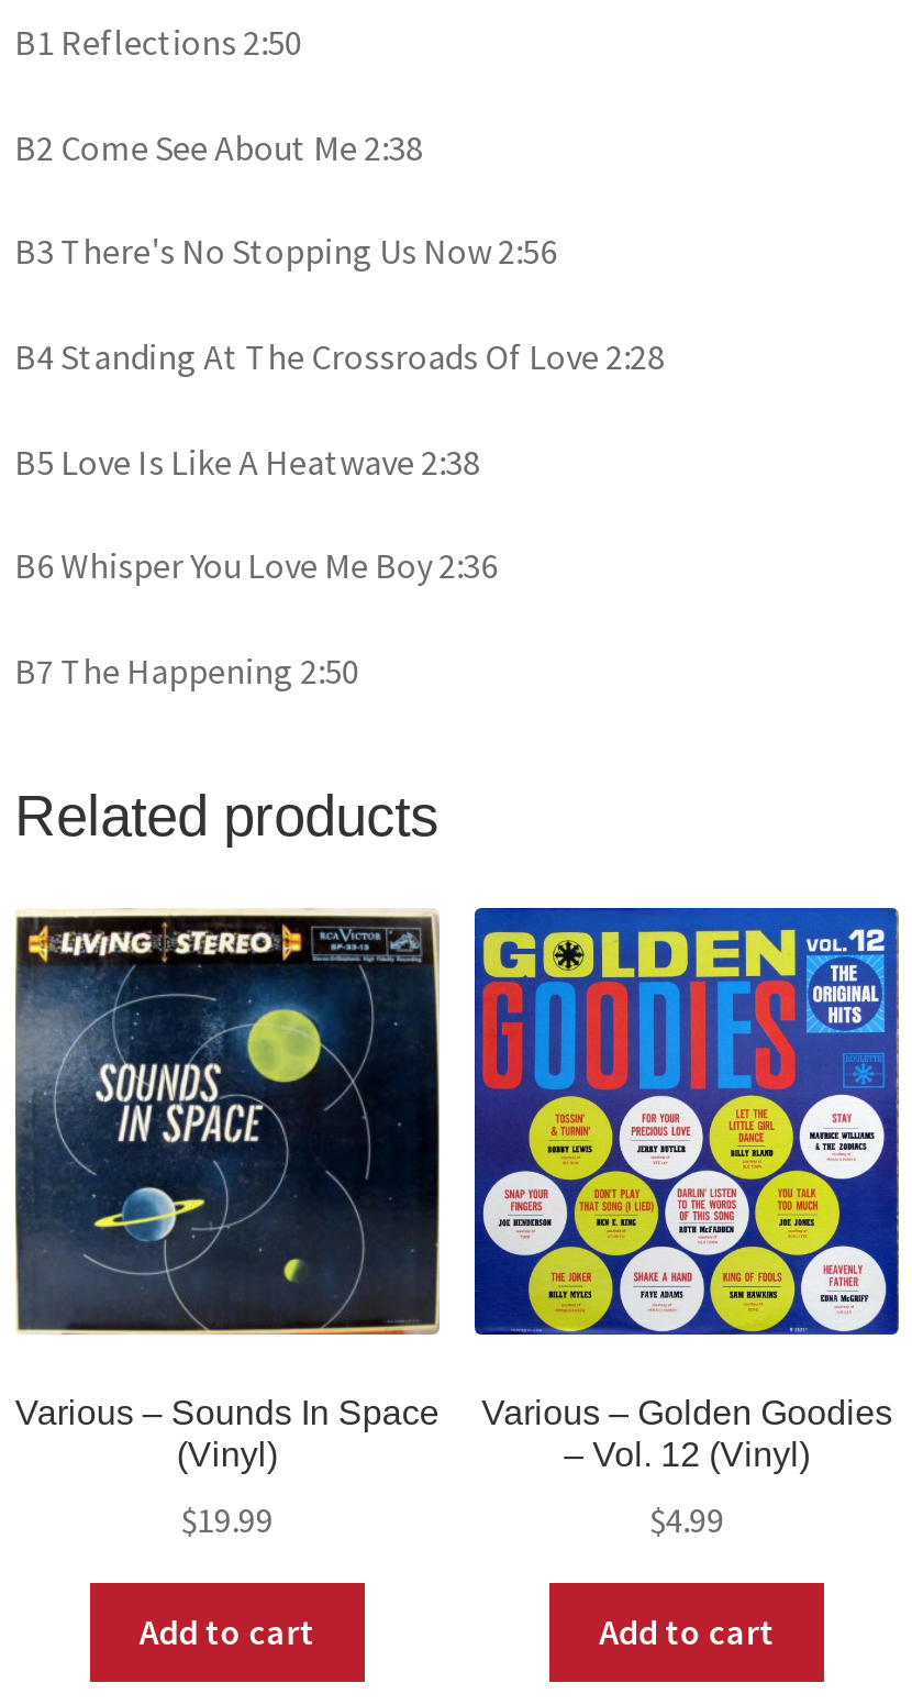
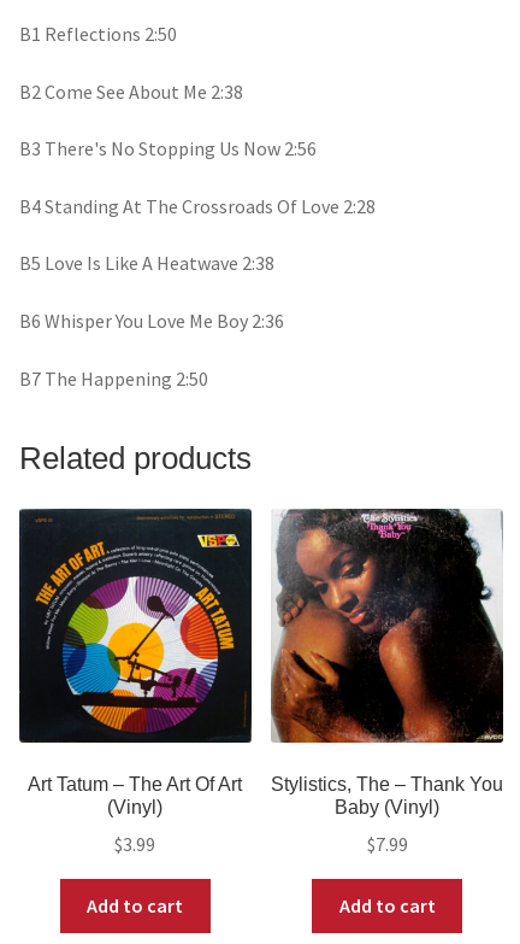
- [image]
- Various – Sounds In Space
+ [image]
+ Art Tatum – The Art Of Art

- [image]
- Various – Golden Goodies
- – Vol. 12 (Vinyl)
+ [image]
+ Stylistics, The – Thank You
+ Baby (Vinyl)

- $19.99
+ $3.99

- $4.99
+ $7.99
